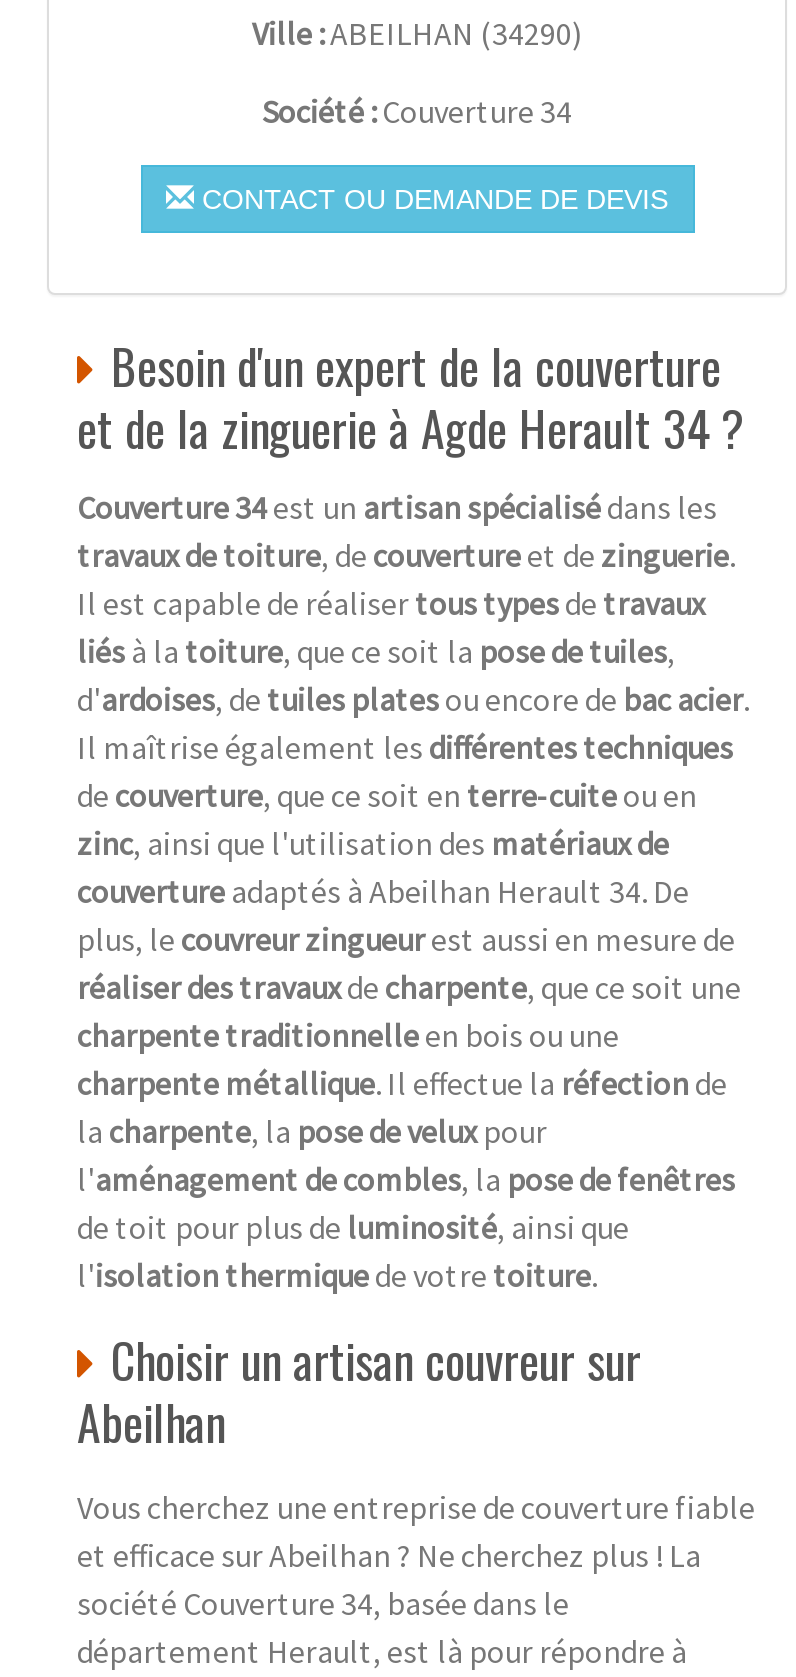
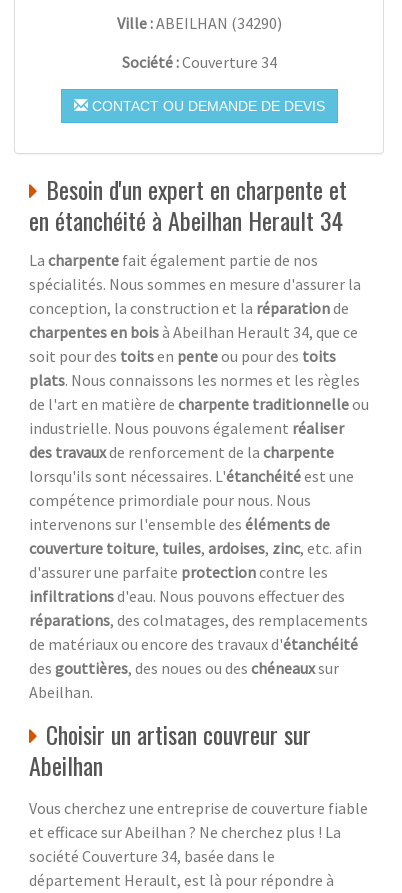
- Besoin d'un expert de la couverture
- et de la zinguerie à Agde Herault 34 ?
- Couverture 34 est un artisan spécialisé dans les
- travaux de toiture, de couverture et de zinguerie.
- Il est capable de réaliser tous types de travaux
- liés à la toiture, que ce soit la pose de tuiles,
- d'ardoises, de tuiles plates ou encore de bac acier.
- Il maîtrise également les différentes techniques
- de couverture, que ce soit en terre-cuite ou en
- zinc, ainsi que l'utilisation des matériaux de
- couverture adaptés à Abeilhan Herault 34. De
- plus, le couvreur zingueurest aussi en mesure de
- réaliser des travauxde charpente, que ce soit une
- charpente traditionnelle en bois ou une
- charpente métallique. Il effectue la réfection de
- la charpente, la pose de velux pour
- l'aménagement de combles, la pose de fenêtres
- de toit pour plus de luminosité, ainsi que
- l'isolation thermique de votre toiture.
+ Besoin d'un expert en charpente et
+ en étanchéité à Abeilhan Herault 34
+ La charpente fait également partie de nos
+ spécialités. Nous sommes en mesure d'assurer la
+ conception, la construction et la réparation de
+ charpentes en bois à Abeilhan Herault 34, que ce
+ soit pour des toits en pente ou pour des toits
+ plats. Nous connaissons les normes et les règles
+ de l'art en matière de charpente traditionnelle ou
+ industrielle. Nous pouvons également réaliser
+ des travauxde renforcement de la charpente
+ lorsqu'ils sont nécessaires. L'étanchéité est une
+ compétence primordiale pour nous. Nous
+ intervenons sur l'ensemble des éléments de
+ couverture toiture, tuiles, ardoises, zinc, etc. afin
+ d'assurer une parfaite protection contre les
+ infiltrations d'eau. Nous pouvons effectuer des
+ réparations, des colmatages, des remplacements
+ de matériaux ou encore des travaux d'étanchéité
+ des gouttières, des noues ou des chéneauxsur
+ Abeilhan.
